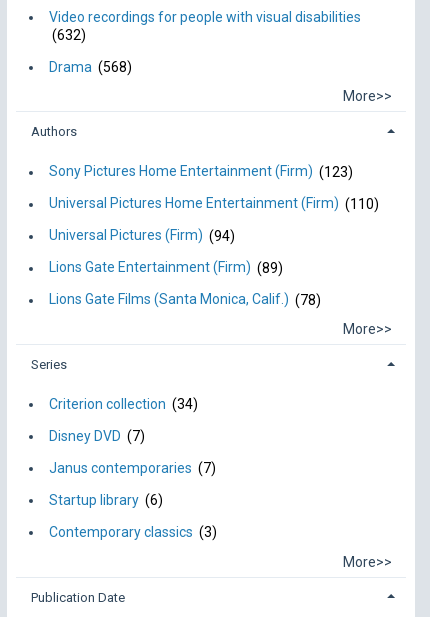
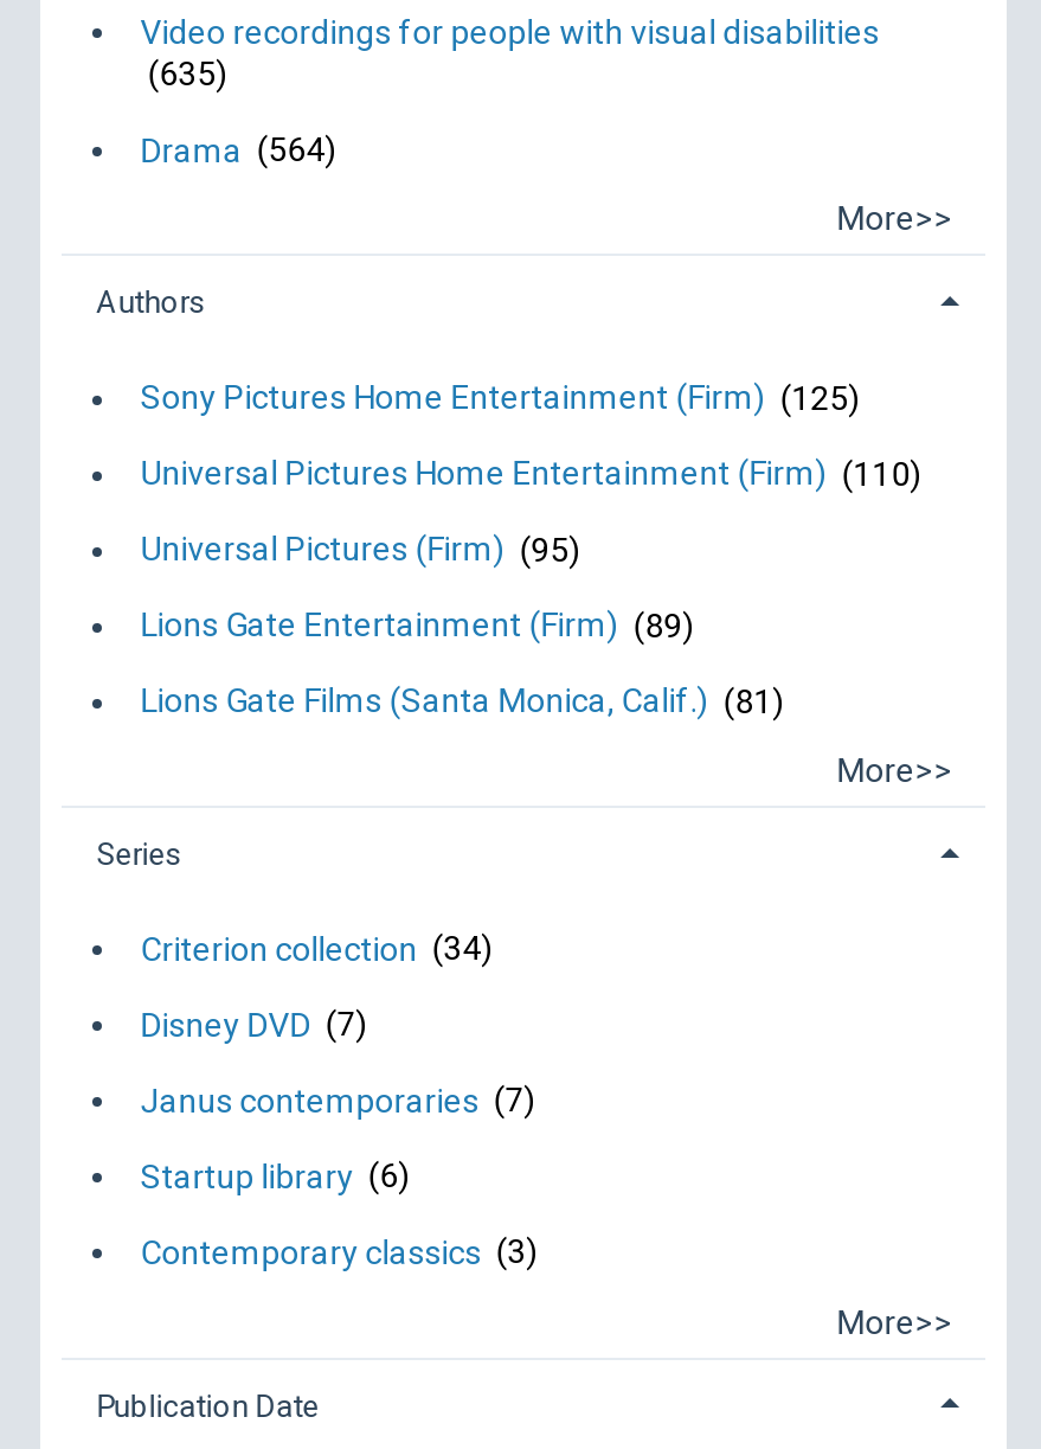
- (632)
+ (635)

- Drama (568)
+ Drama (564)

- Sony Pictures Home Entertainment (Firm) (123)
+ Sony Pictures Home Entertainment (Firm) (125)

- Universal Pictures (Firm) (94)
+ Universal Pictures (Firm) (95)

- Lions Gate Films (Santa Monica, Calif.) (78)
+ Lions Gate Films (Santa Monica, Calif.) (81)
